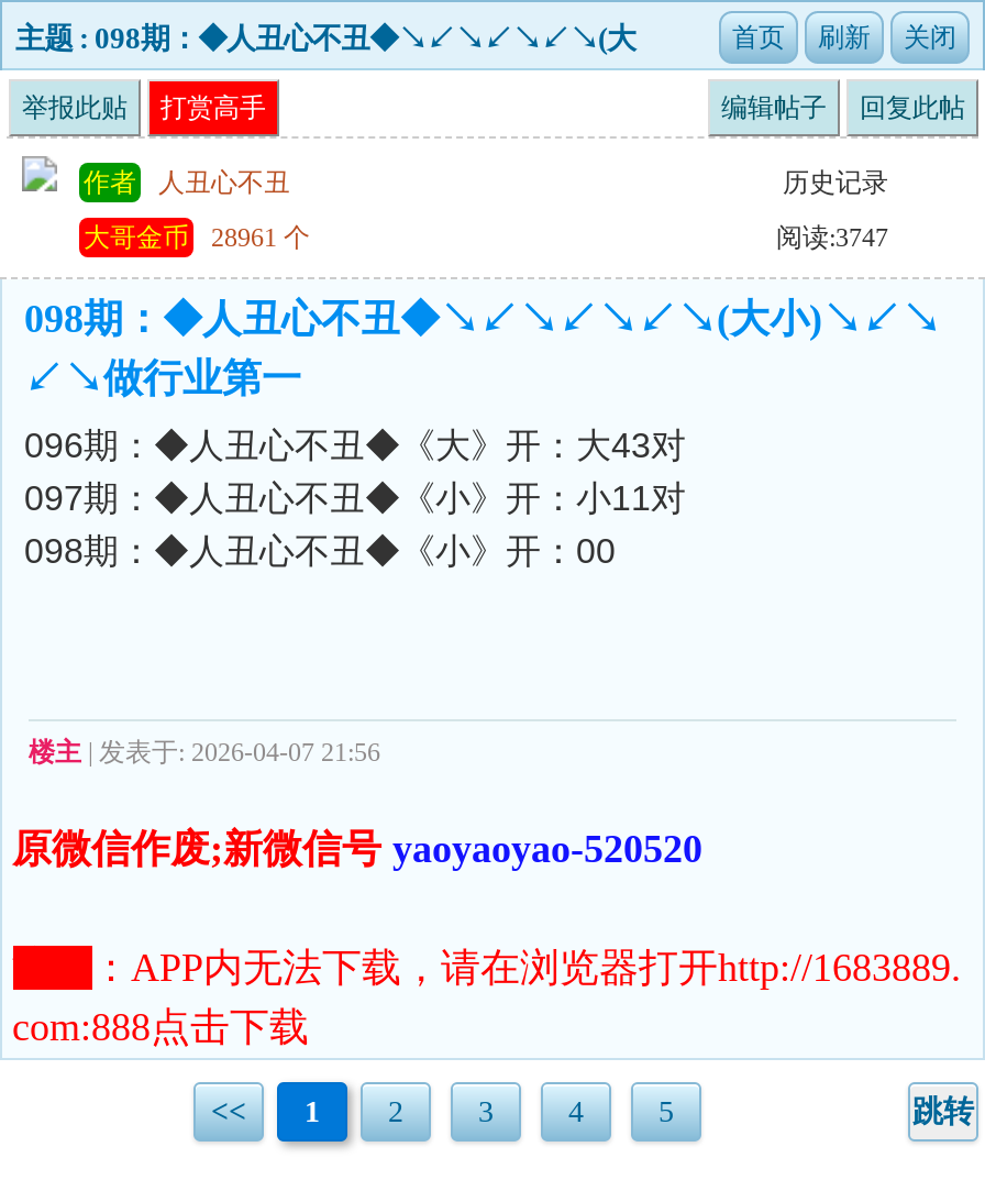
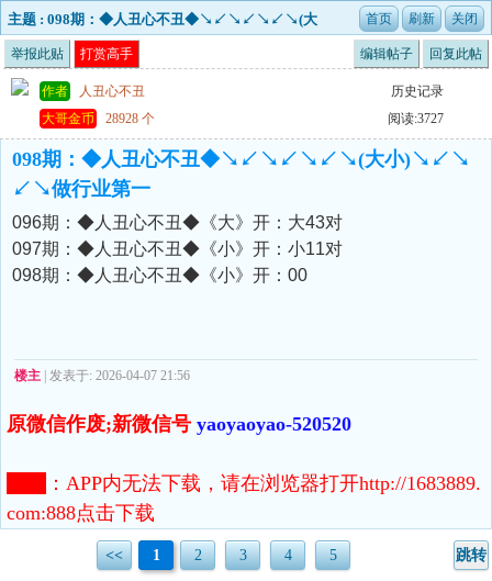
- 28961 个
+ 28928 个

- 阅读:3747
+ 阅读:3727
